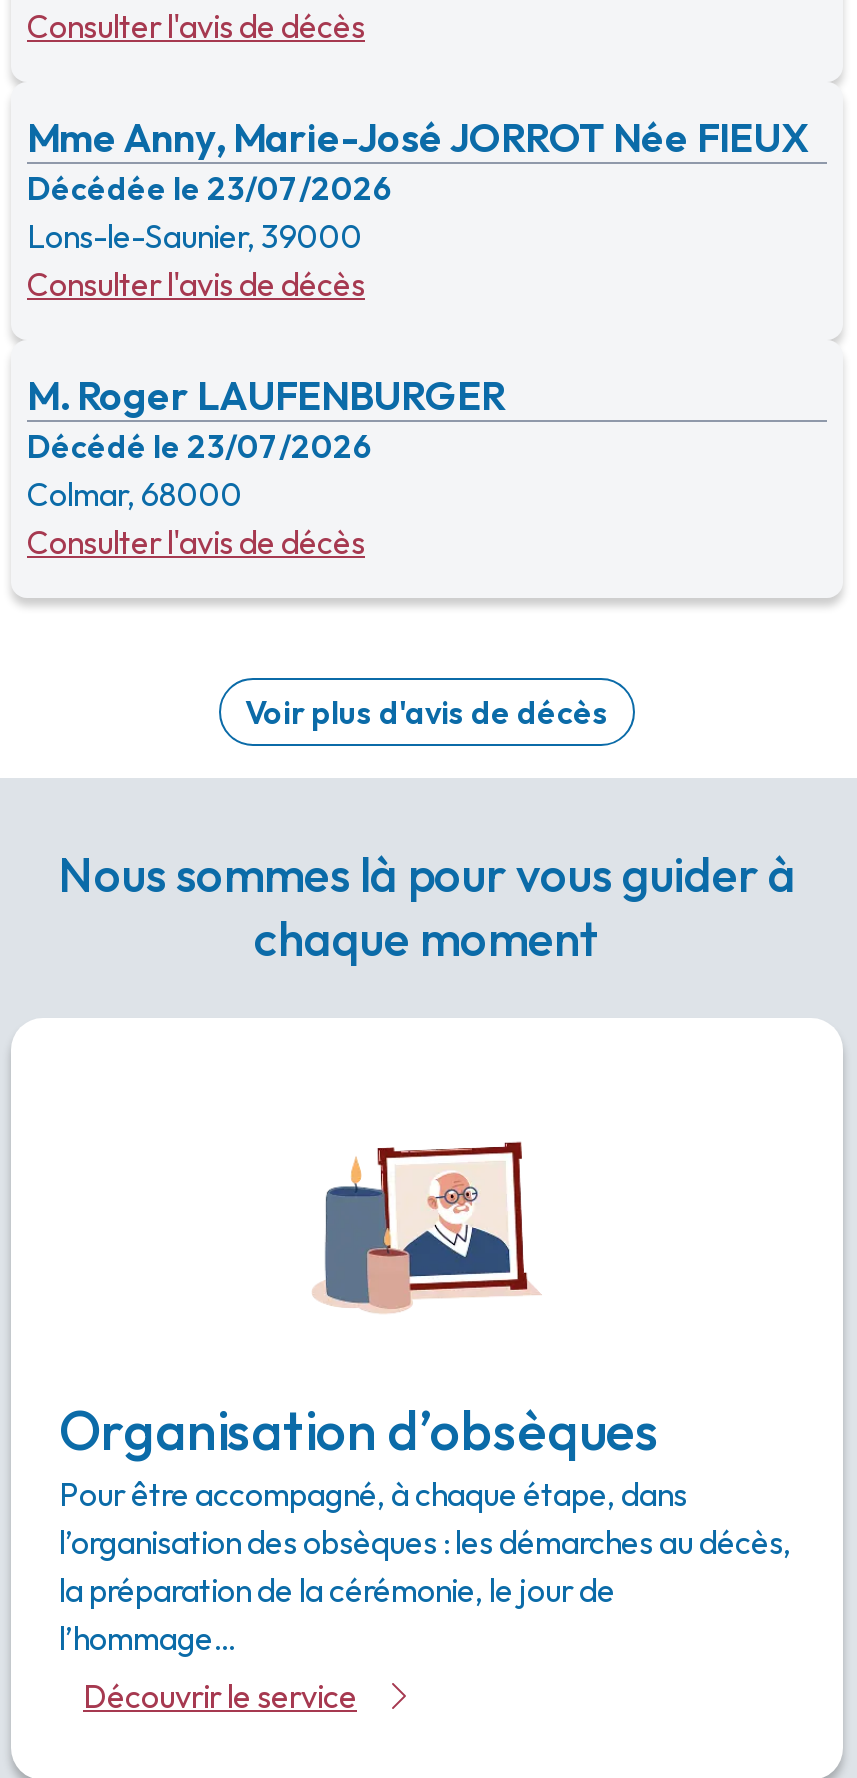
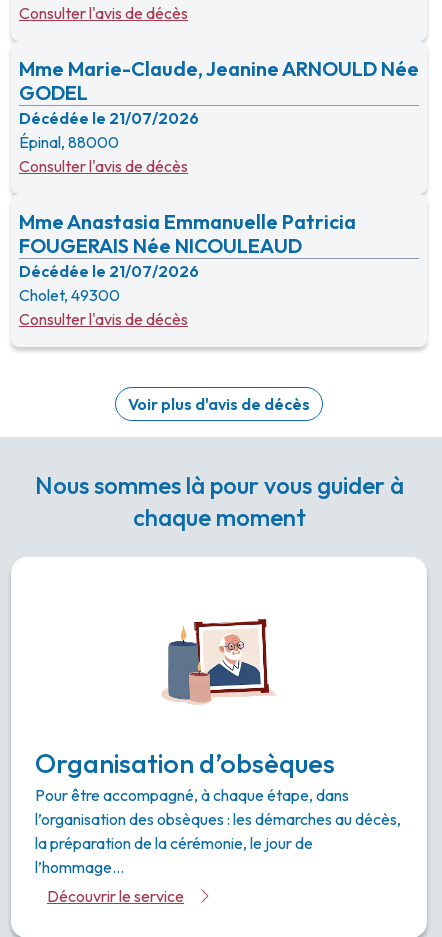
- Mme Anny, Marie-José JORROT Née FIEUX
- Décédée le 23/07/2026
- Lons-le-Saunier, 39000
+ Mme Marie-Claude, Jeanine ARNOULD Née
+ GODEL
+ Décédée le 21/07/2026
+ Épinal, 88000

- M. Roger LAUFENBURGER
- Décédé le 23/07/2026
- Colmar, 68000
+ Mme Anastasia Emmanuelle Patricia
+ FOUGERAIS Née NICOULEAUD
+ Décédée le 21/07/2026
+ Cholet, 49300
